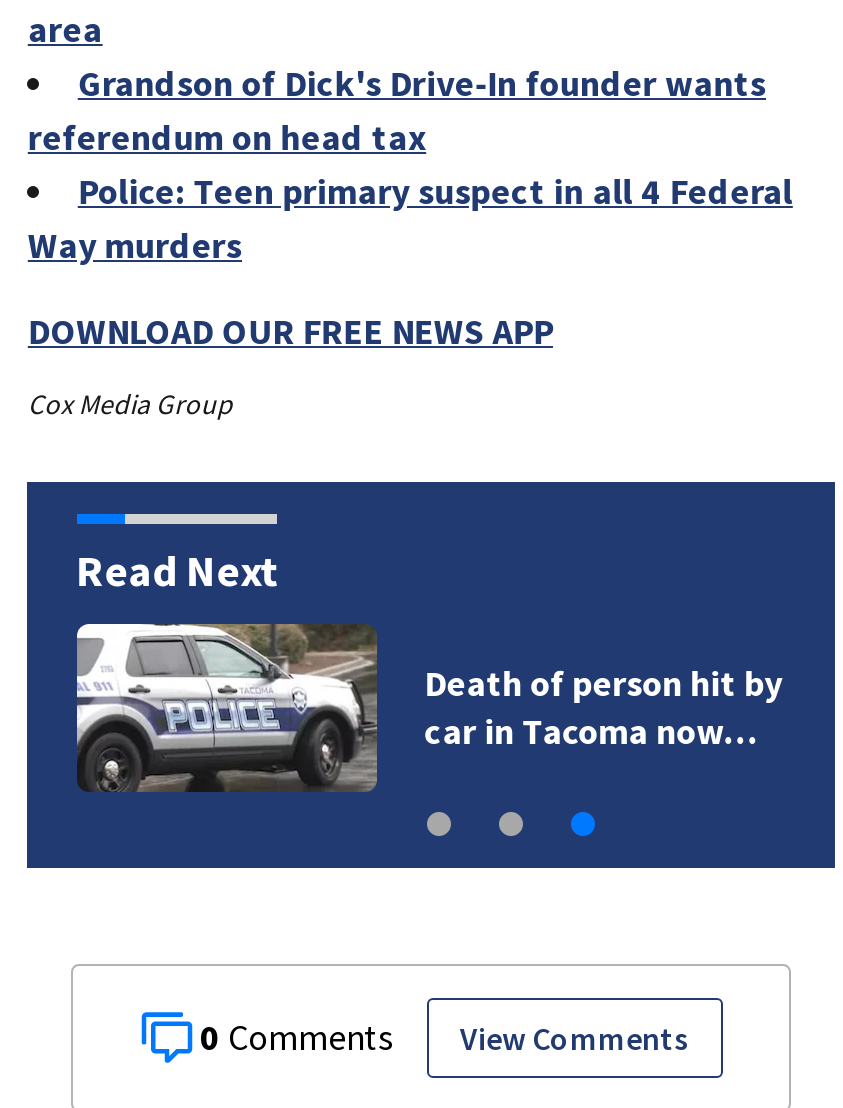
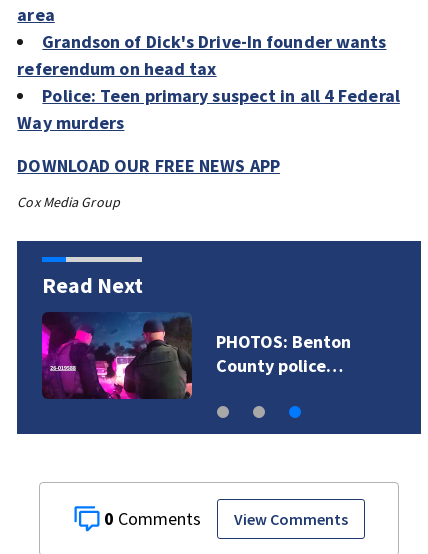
- [image]
- Death of person hit by
- car in Tacoma now…
+ [image]
+ PHOTOS: Benton
+ County police…
